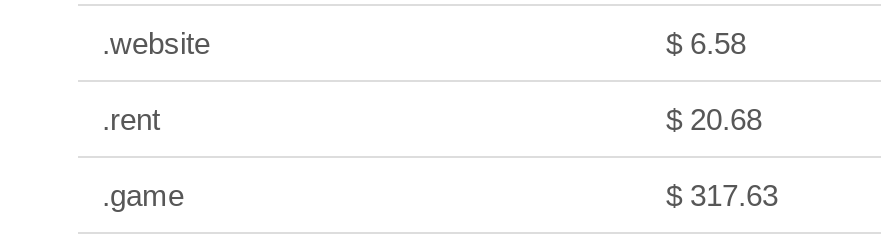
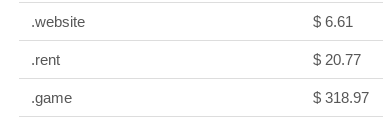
- $ 6.58
+ $ 6.61

- $ 20.68
+ $ 20.77

- $ 317.63
+ $ 318.97
